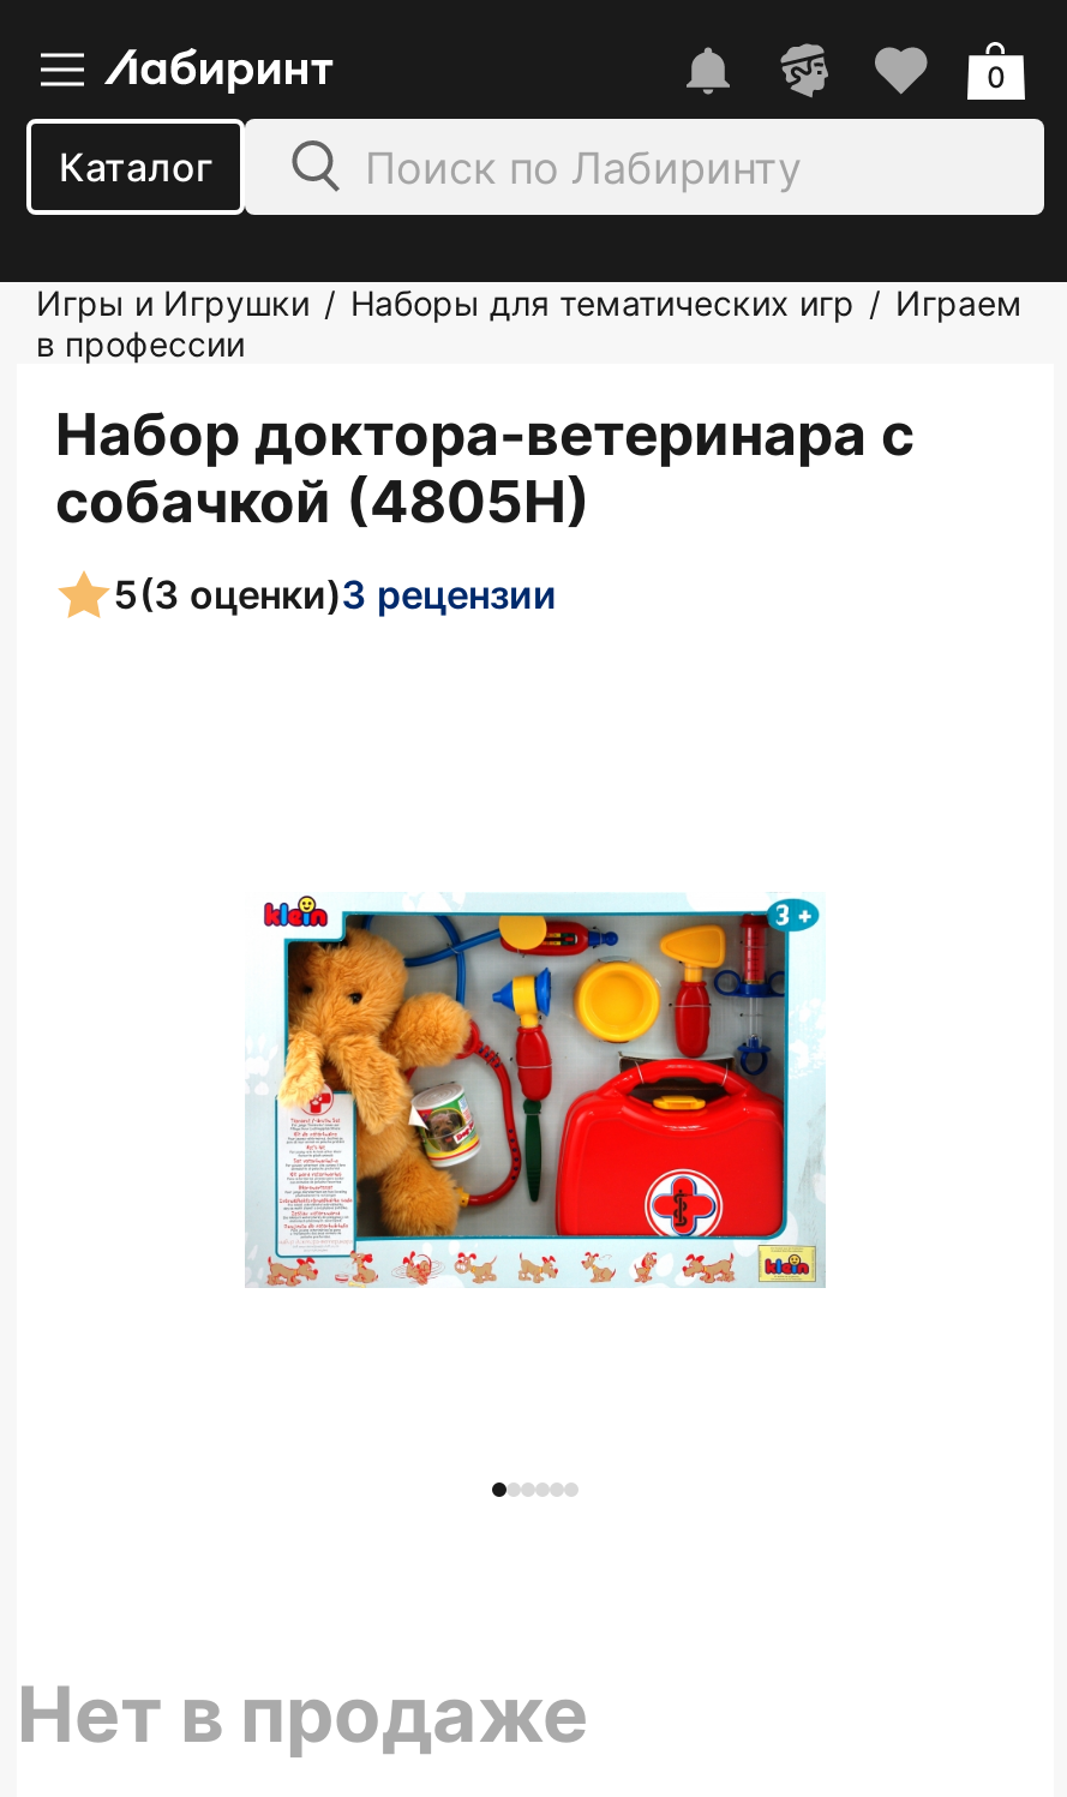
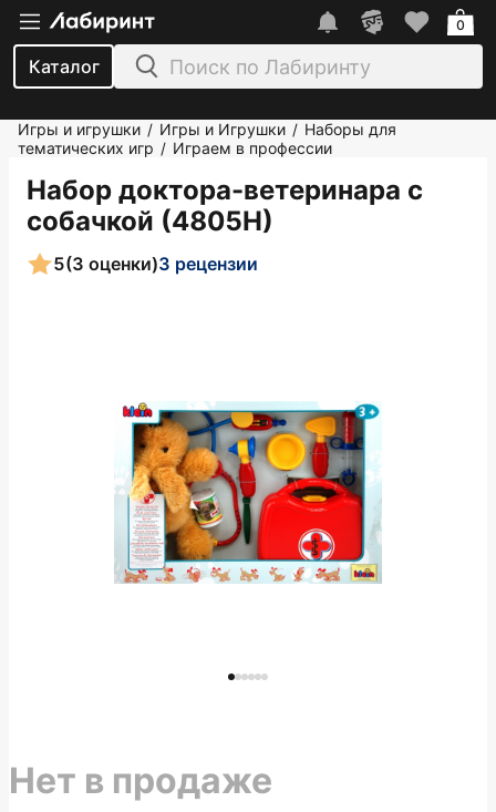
- Игры и Игрушки / Наборы для тематических игр / Играем
- в профессии
+ Игры и игрушки / Игры и Игрушки / Наборы для
+ тематических игр / Играем в профессии
